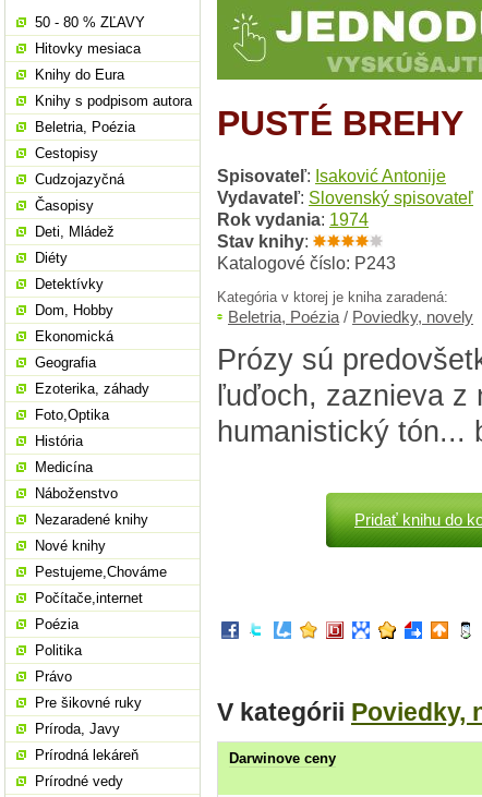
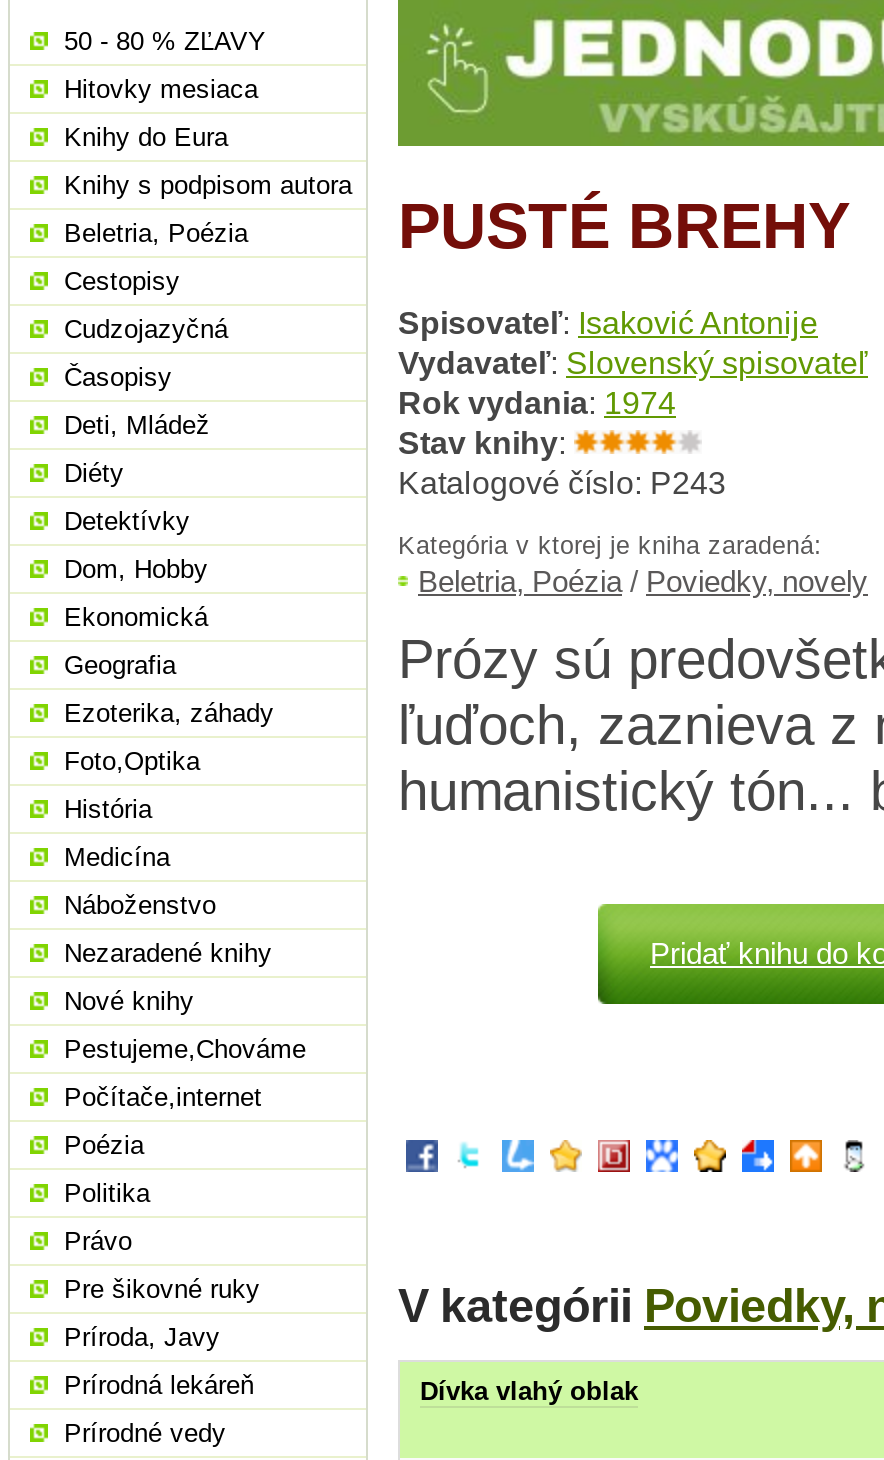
- Darwinove ceny
+ Dívka vlahý oblak
